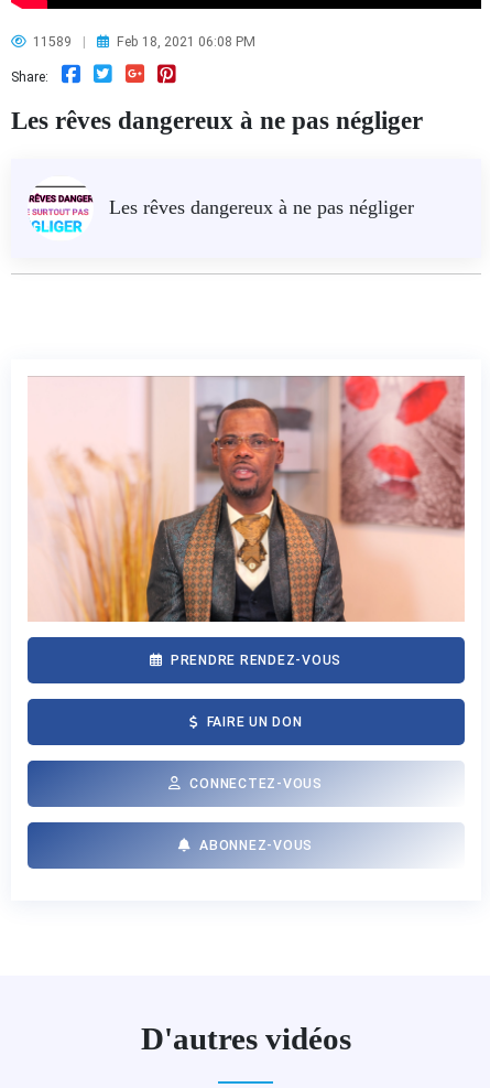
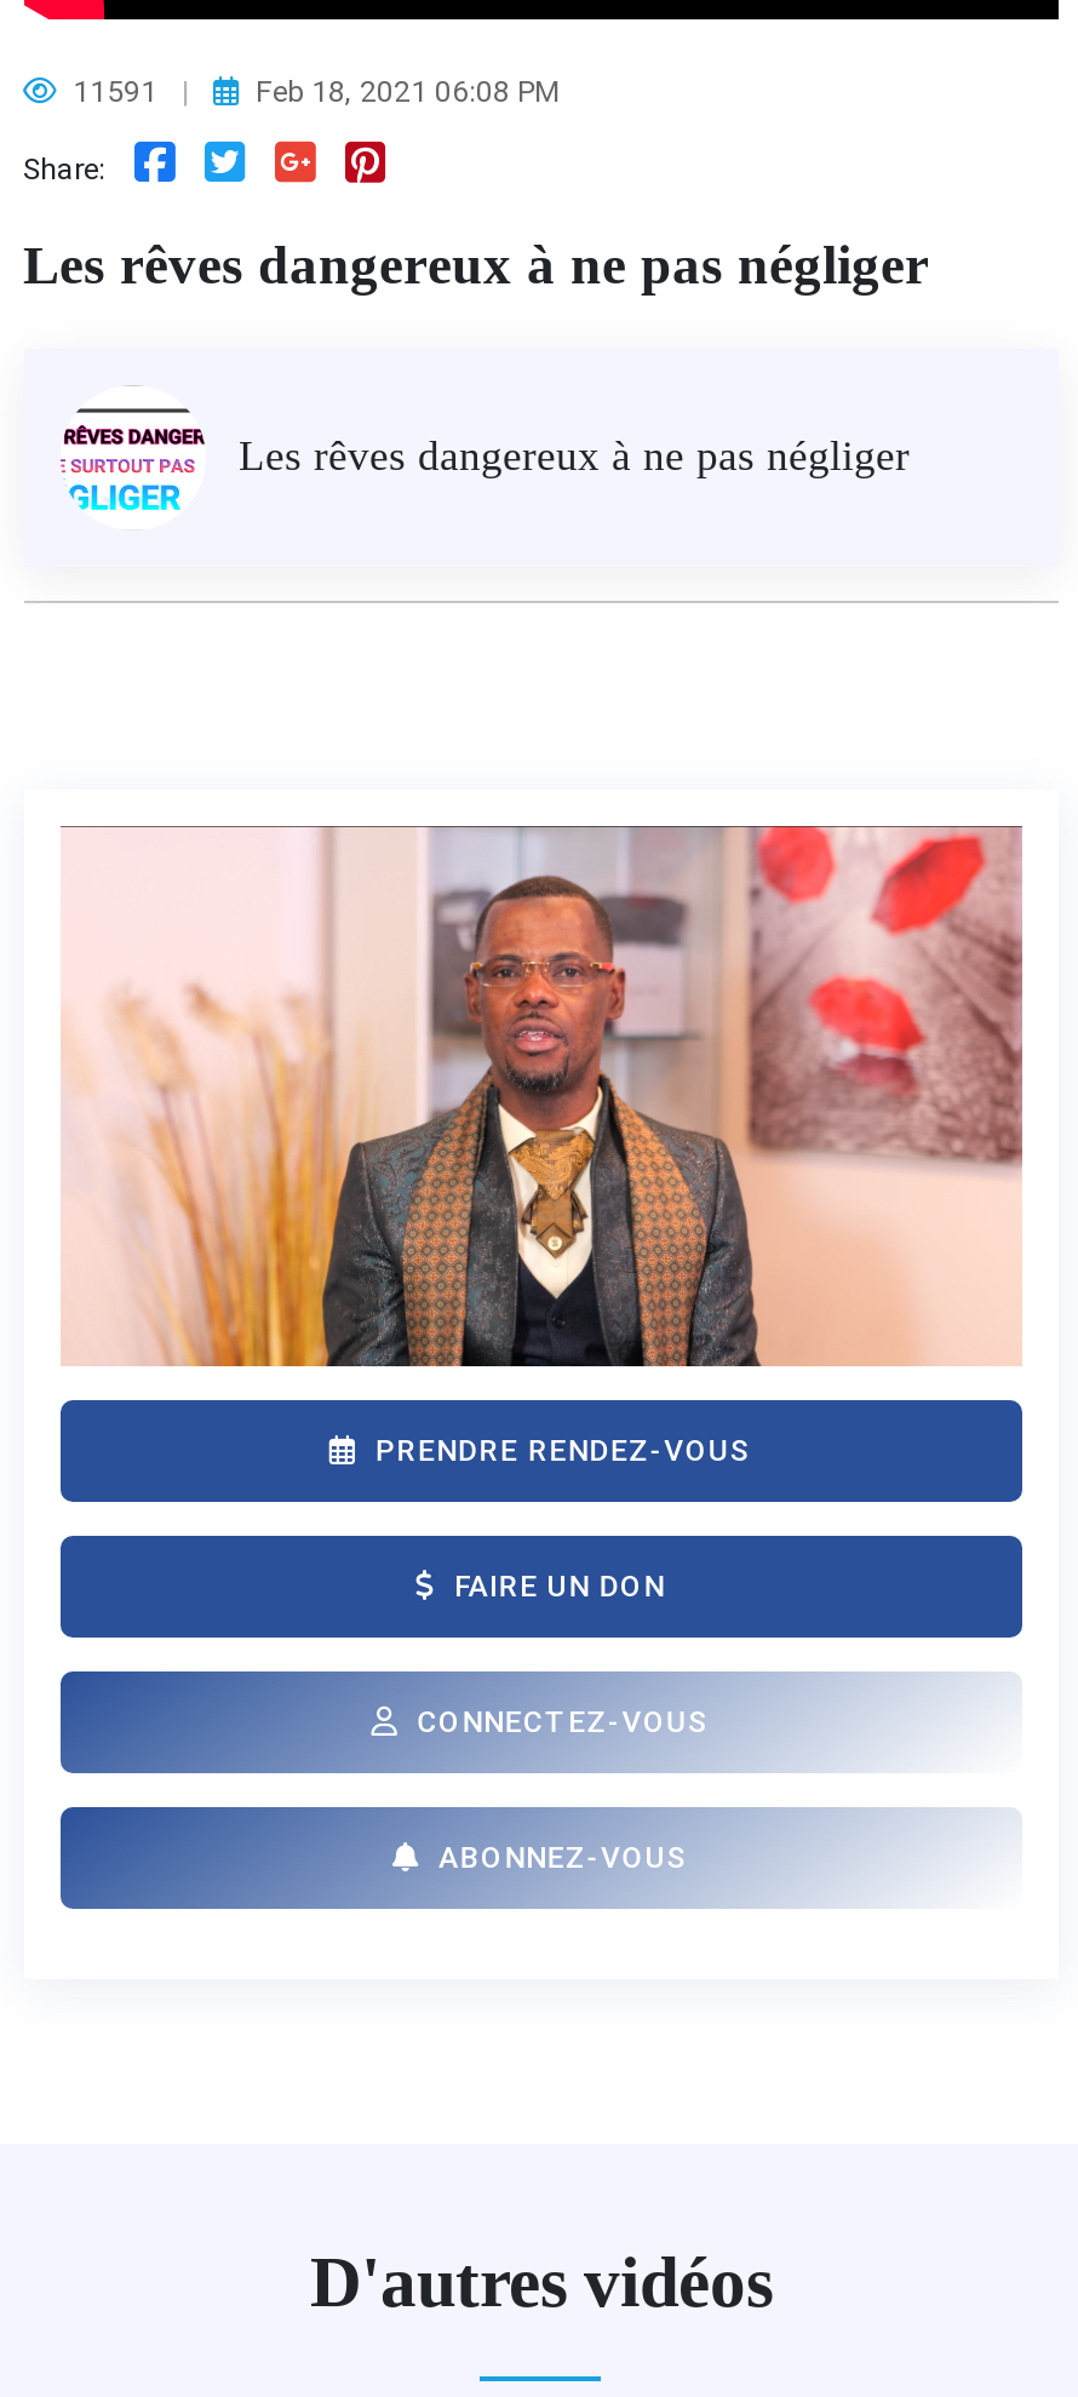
- 11589
+ 11591
